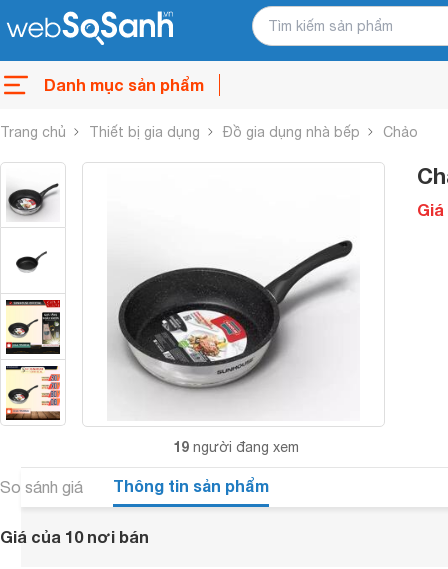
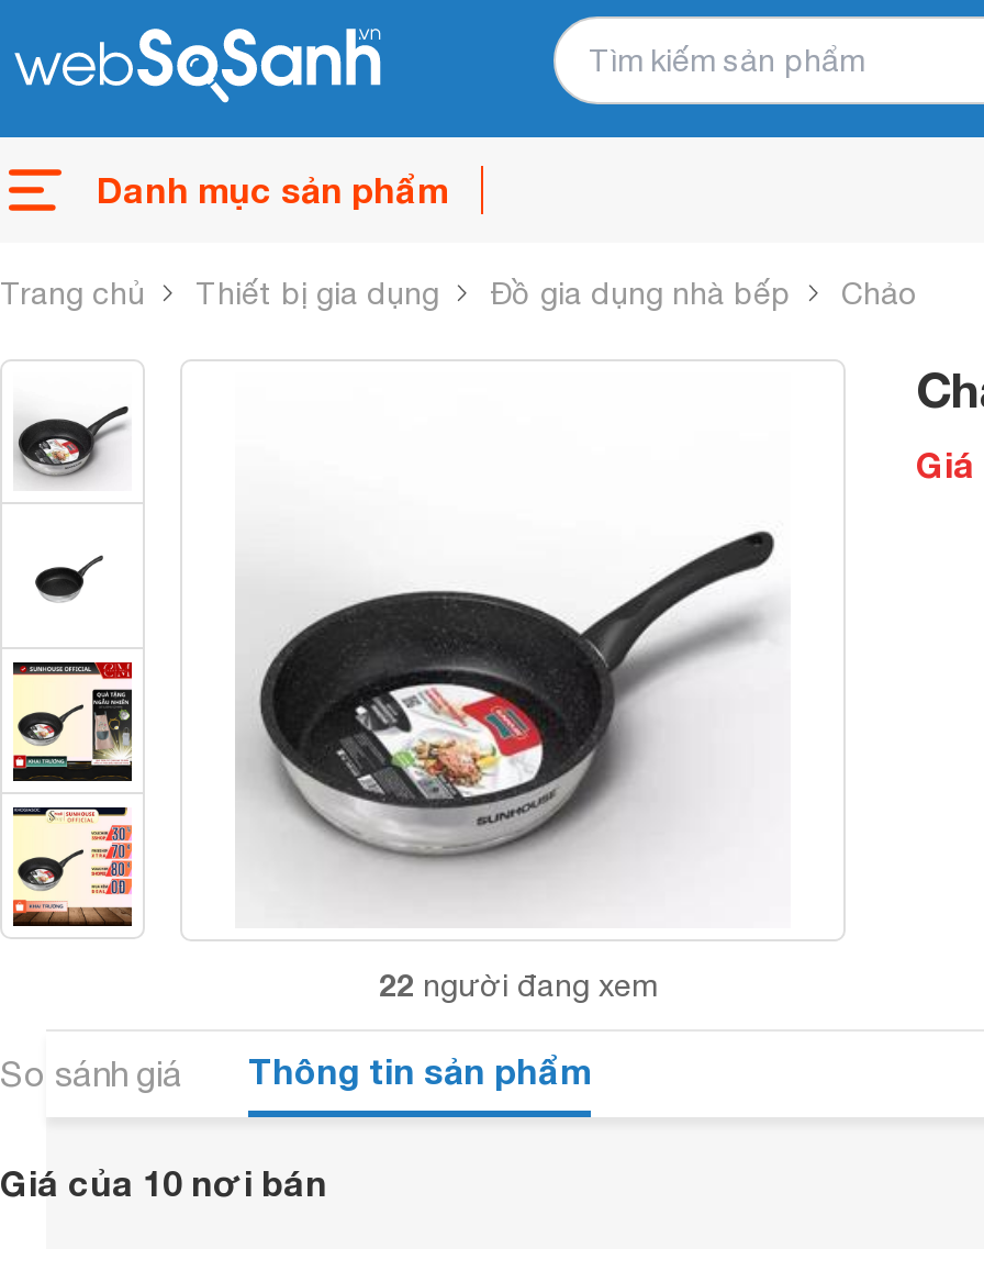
- 19 người đang xem
+ 22 người đang xem
